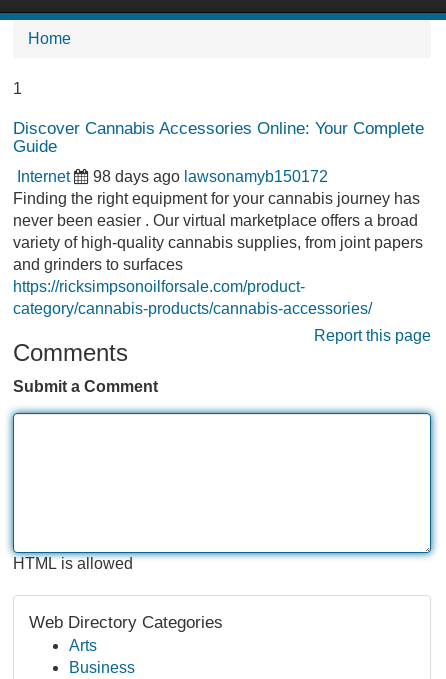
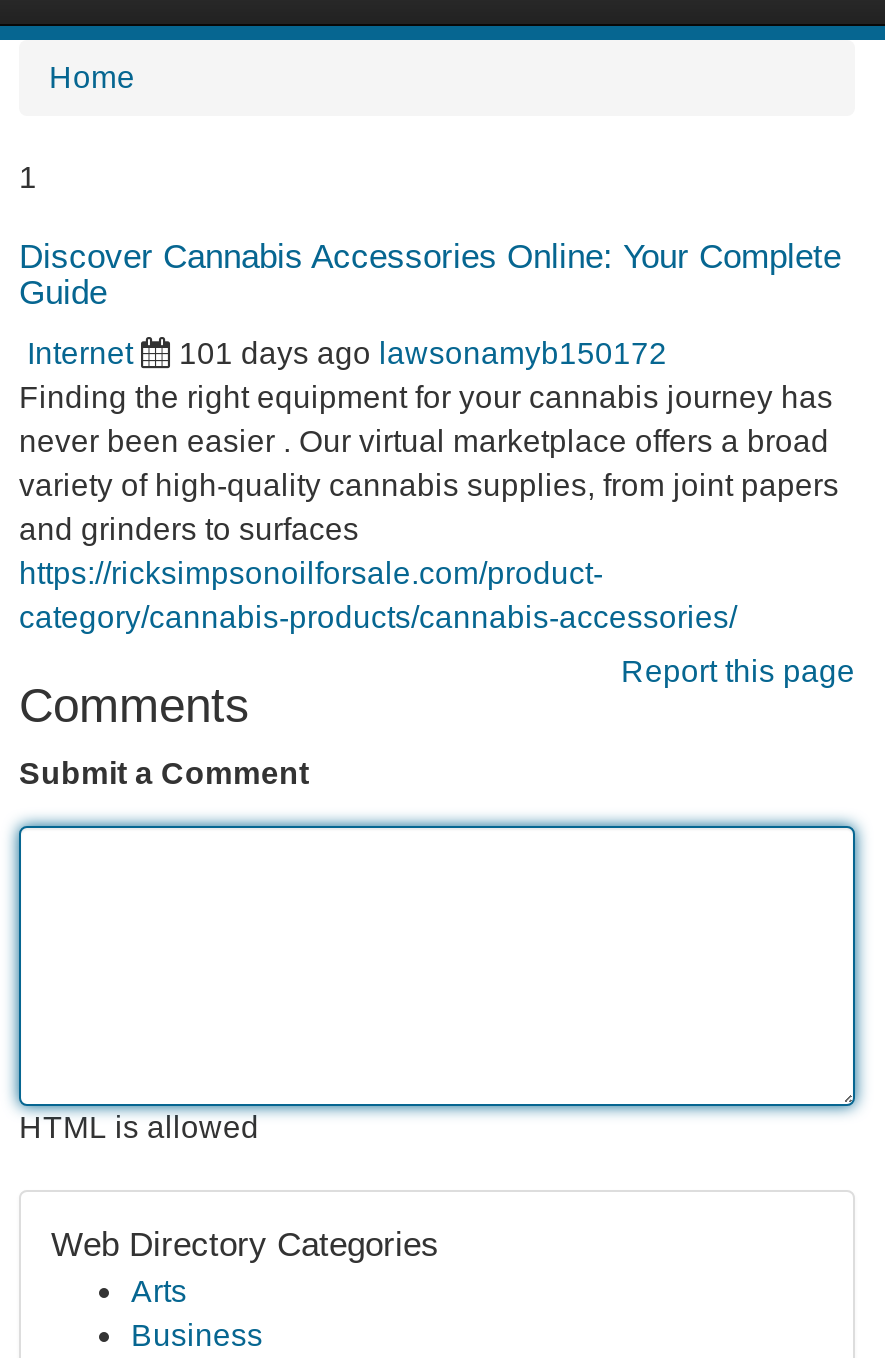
- 98 days ago lawsonamyb150172
+ 101 days ago lawsonamyb150172
